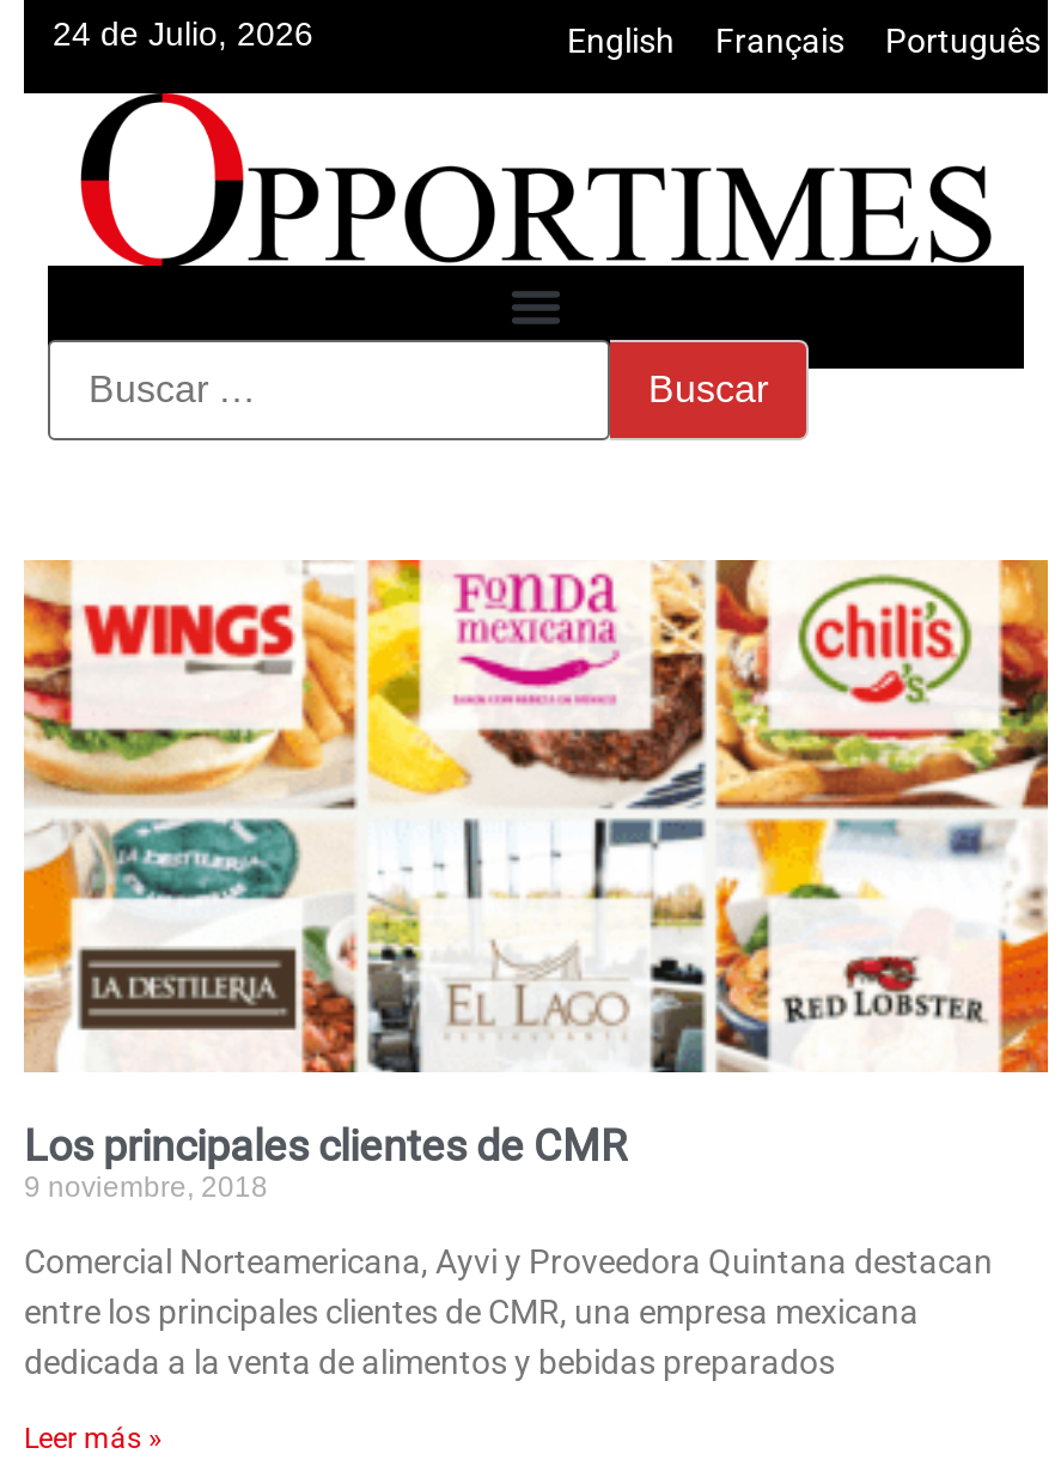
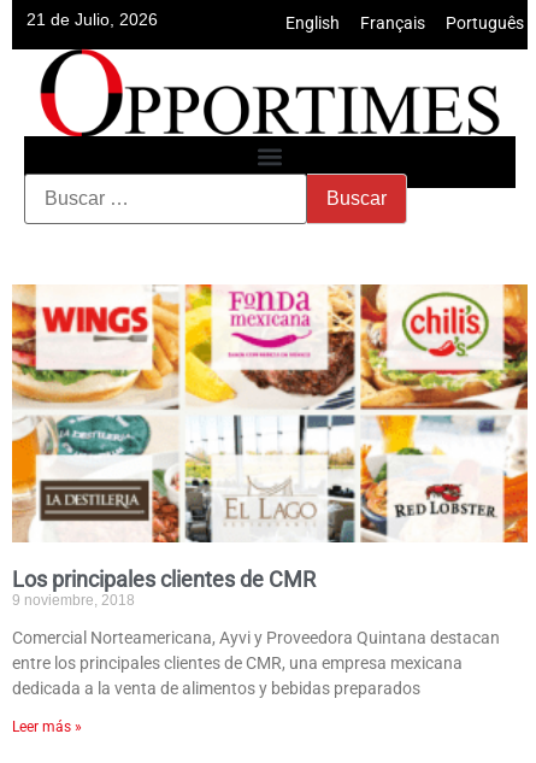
- 24 de Julio, 2026
+ 21 de Julio, 2026
